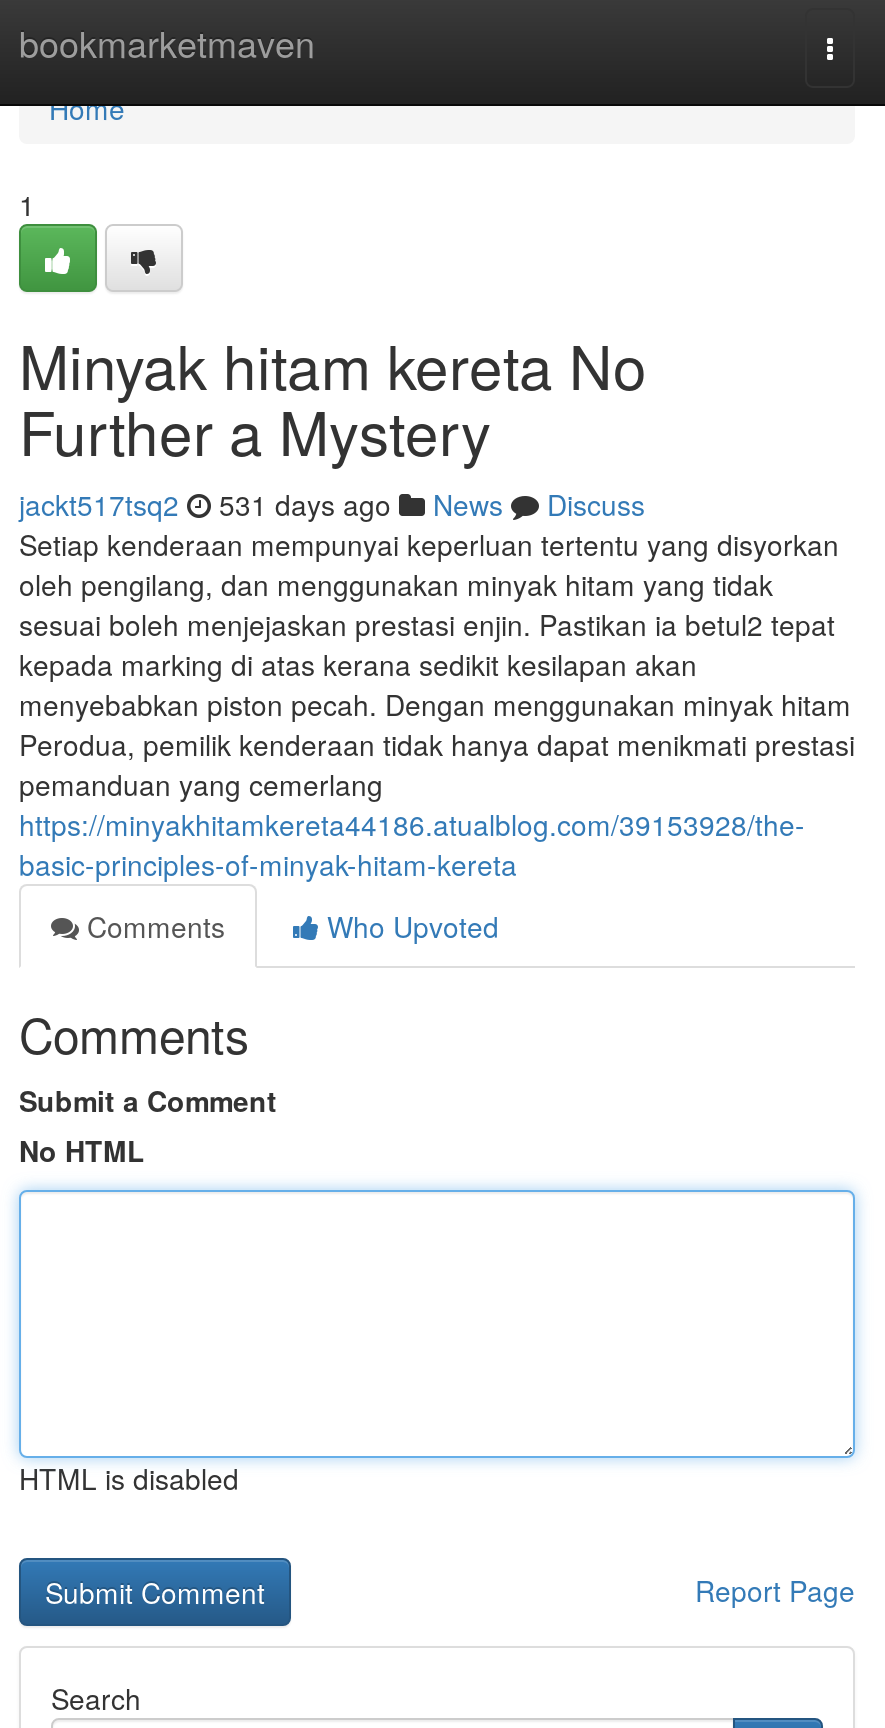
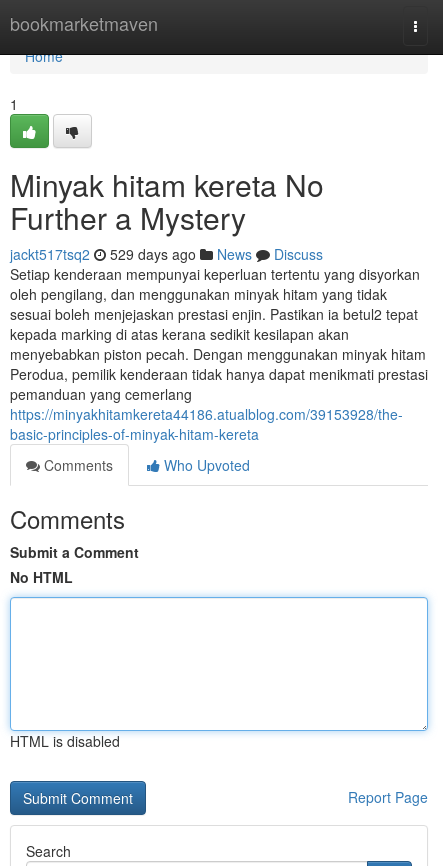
- jackt517tsq2 531 days ago News Discuss
+ jackt517tsq2 529 days ago News Discuss
